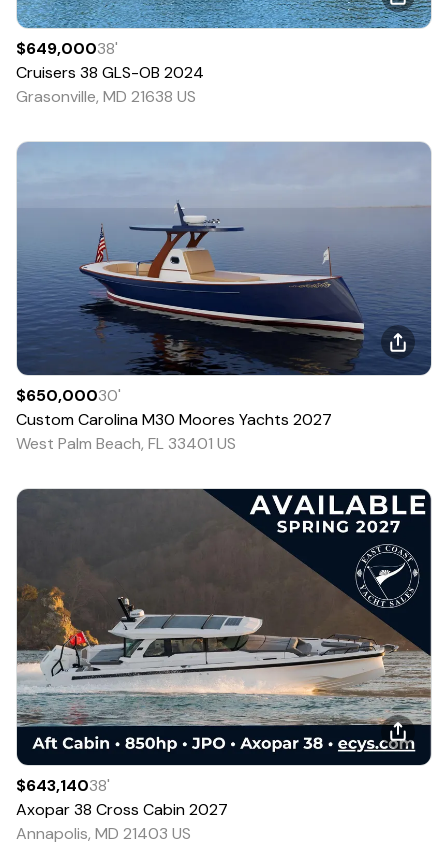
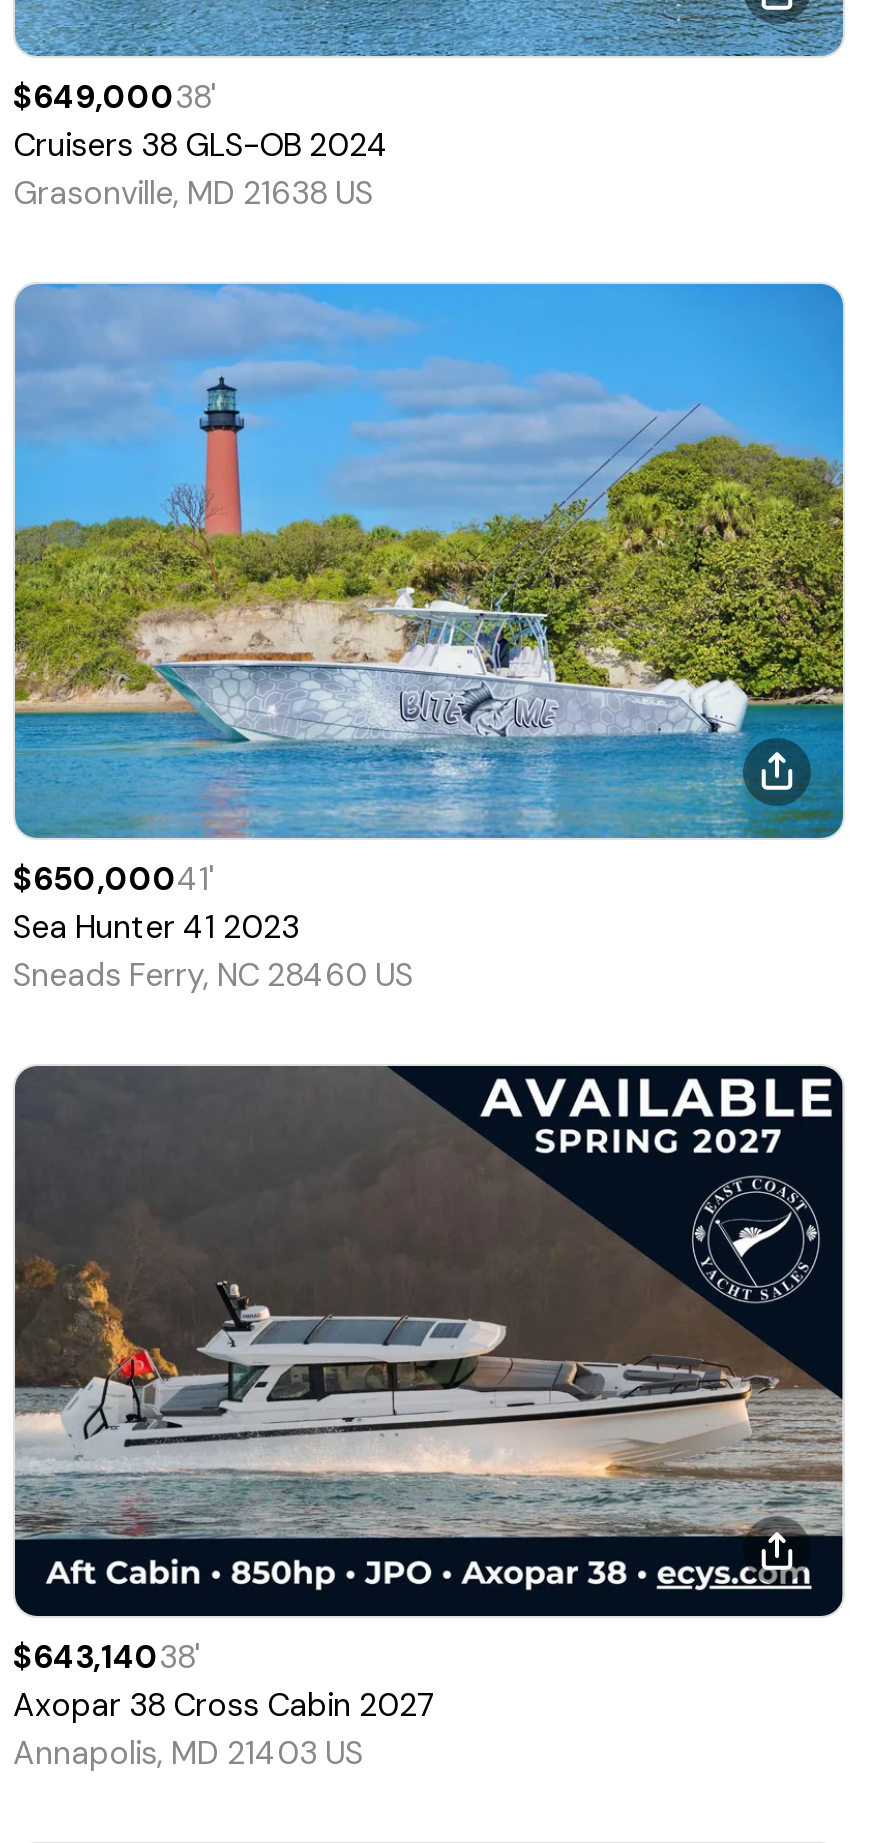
- [image]
- $650,00030'
- Custom Carolina M30 Moores Yachts 2027
- West Palm Beach, FL 33401 US
+ [image]
+ $650,00041'
+ Sea Hunter 41 2023
+ Sneads Ferry, NC 28460 US
